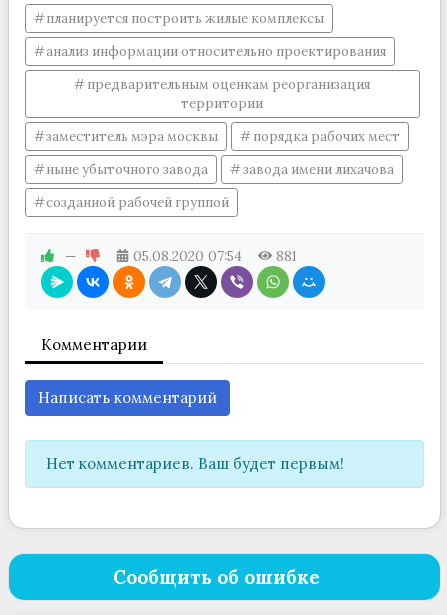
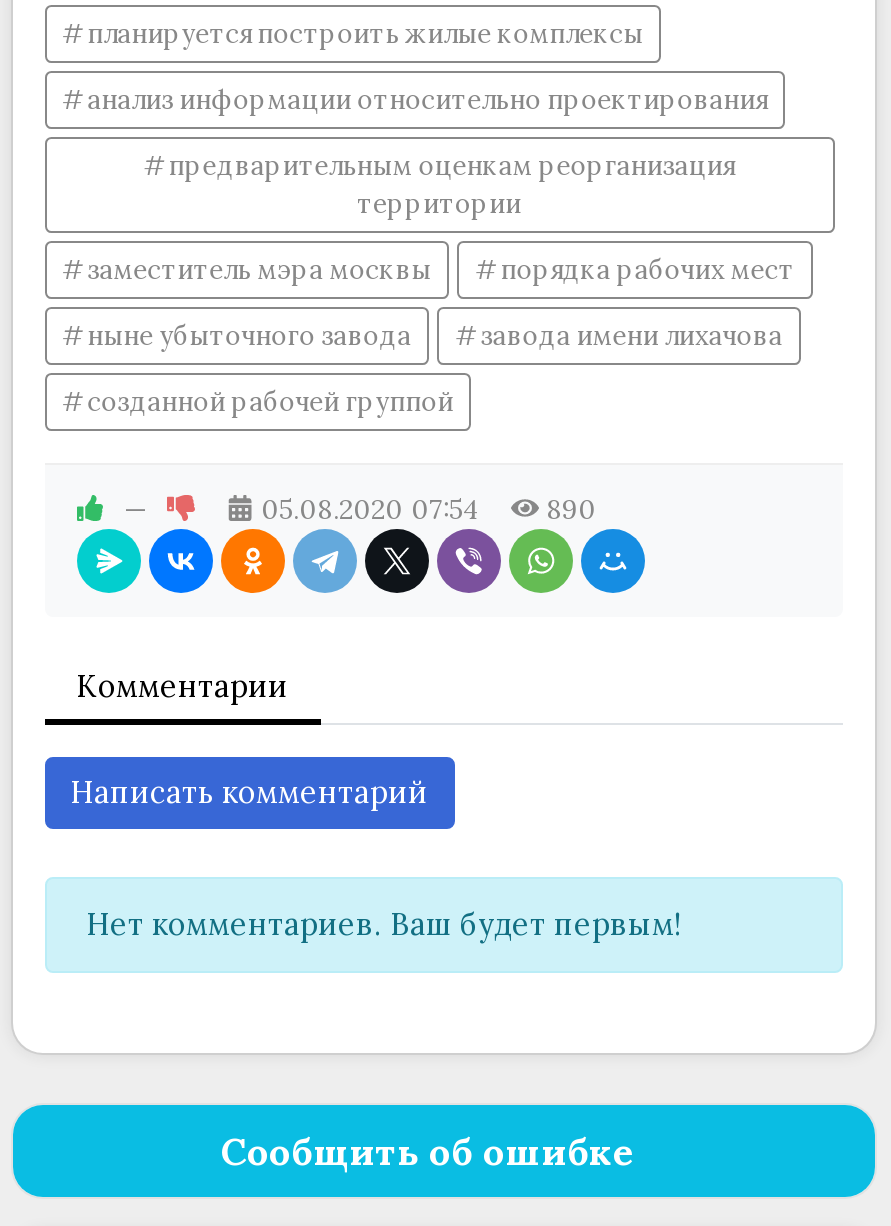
- 05.08.2020 07:54 881
+ 05.08.2020 07:54 890
